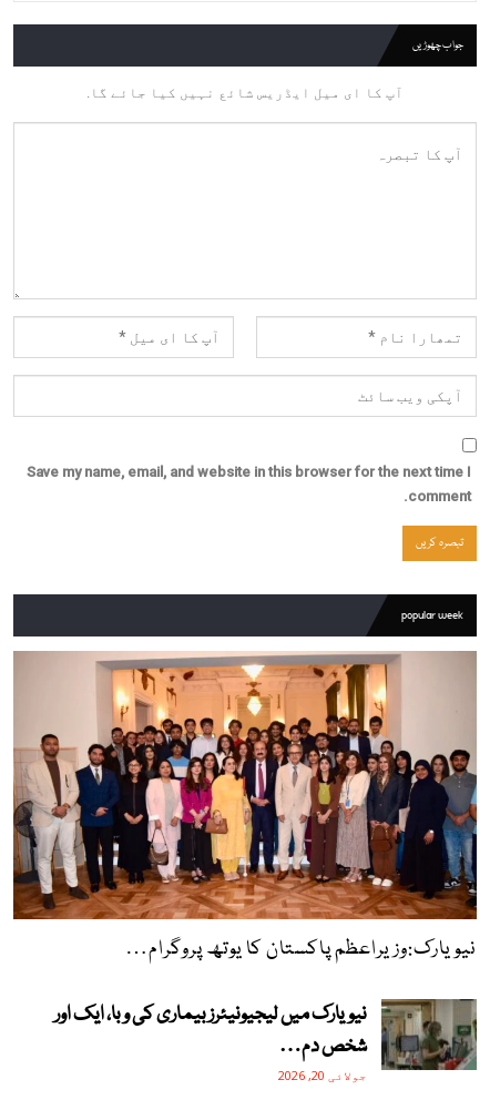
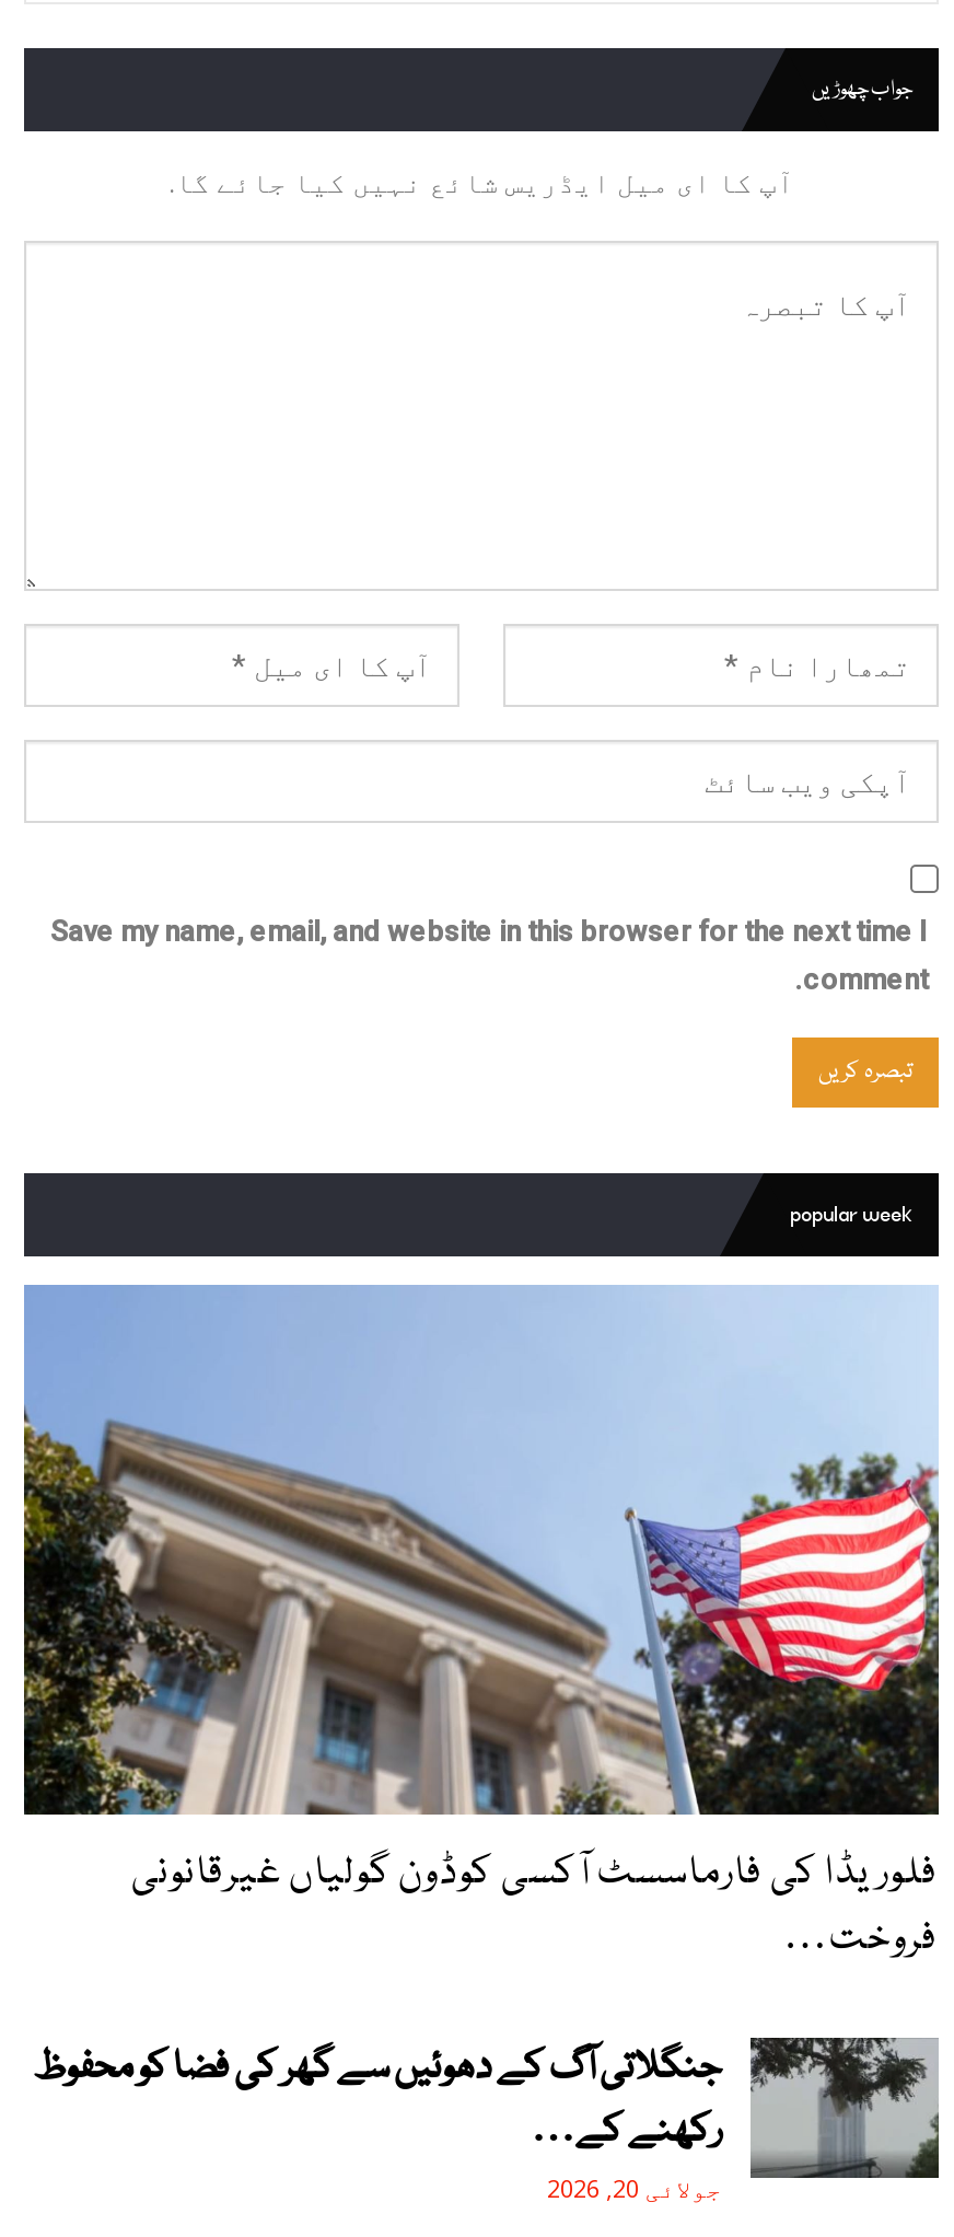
- [image]
- نیویارک:وزیراعظم پاکستان کا یوتھ پروگرام…
+ [image]
+ فلوریڈا کی فارماسسٹ آکسی کوڈون گولیاں غیرقانونی
+ فروخت…

- [image]
- نیویارک میں لیجیونیئرز بیماری کی وبا، ایک اور
- شخص دم…
+ [image]
+ جنگلاتی آگ کے دھوئیں سے گھر کی فضا کو محفوظ
+ رکھنے کے…
